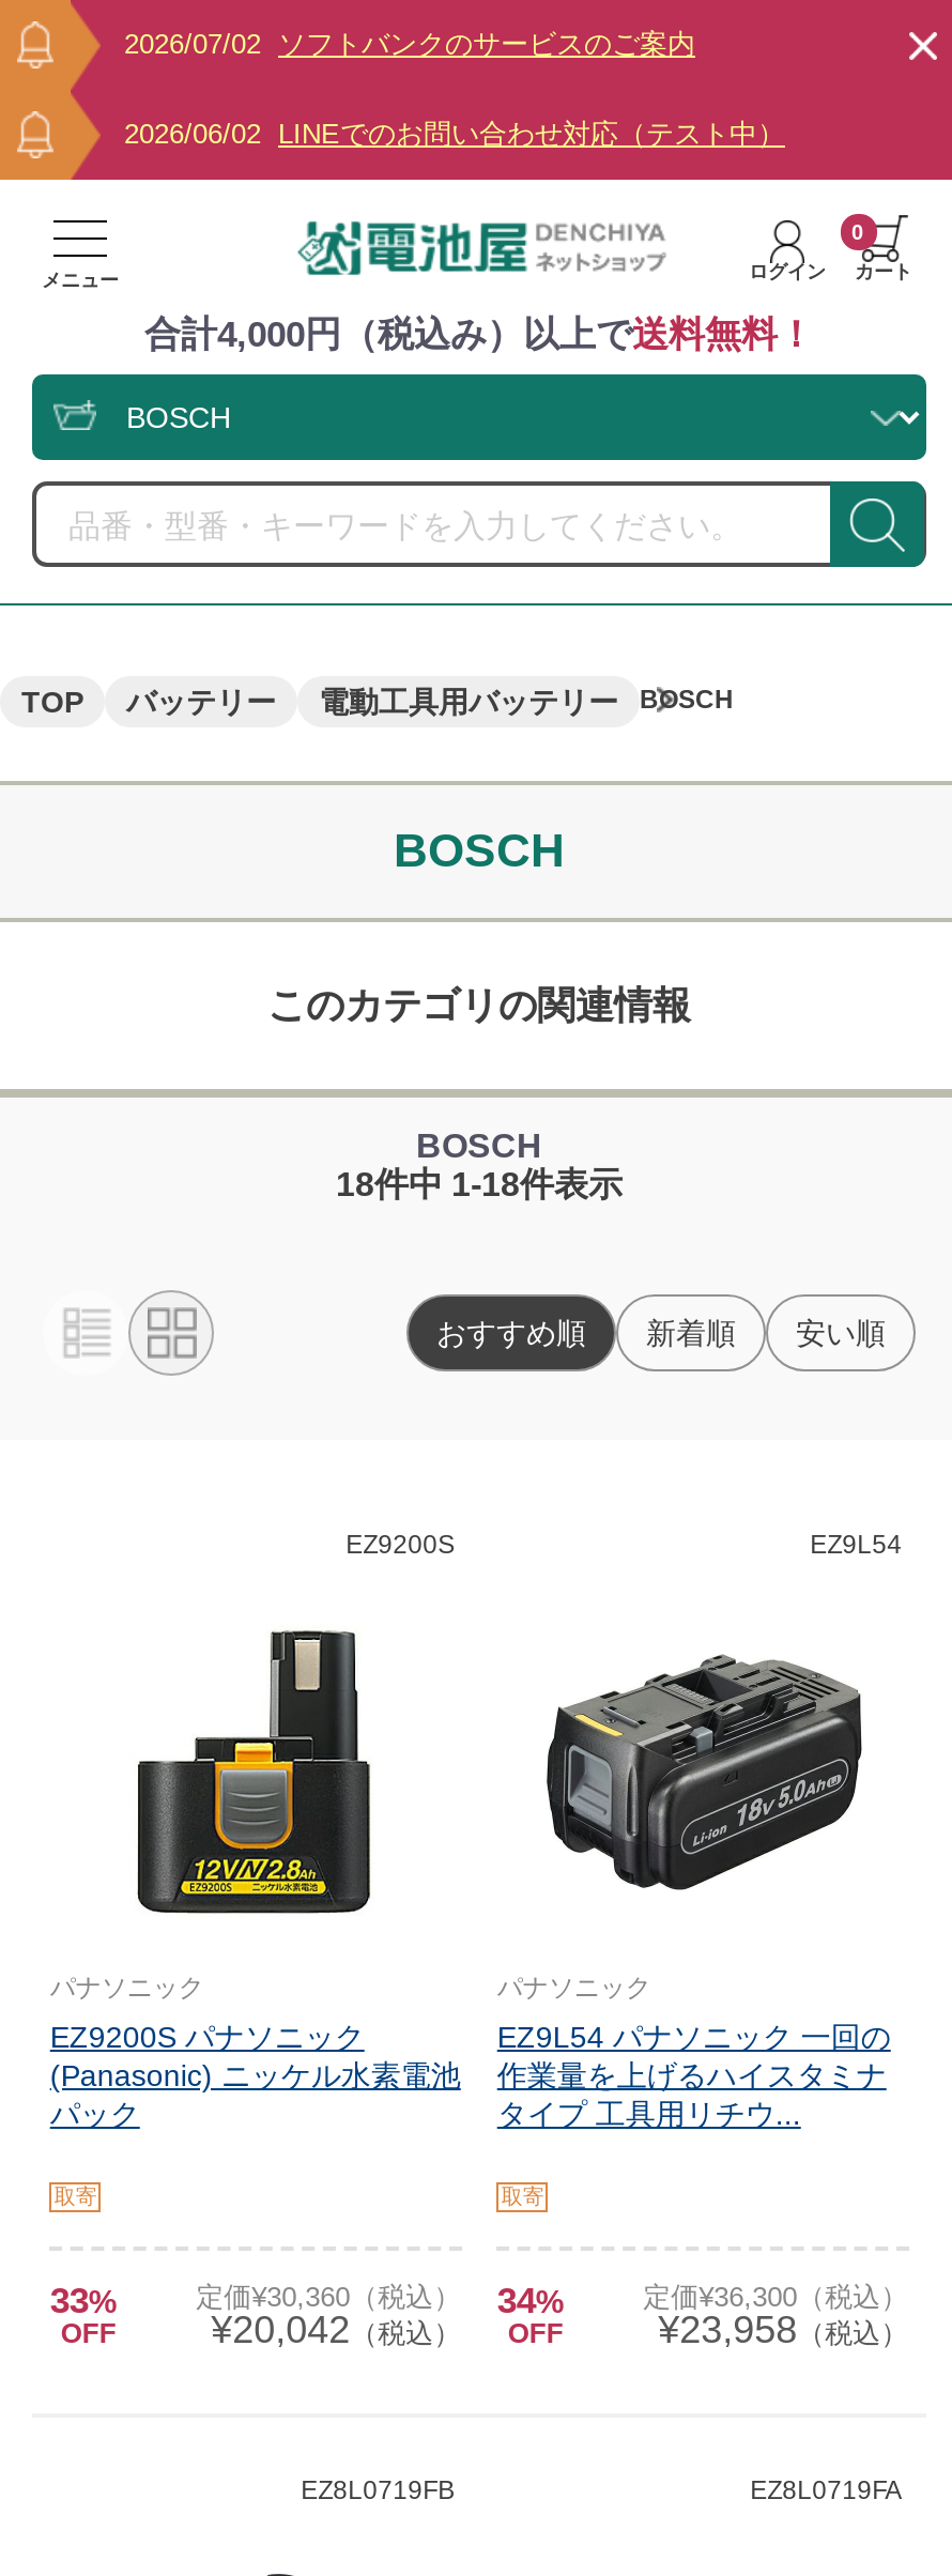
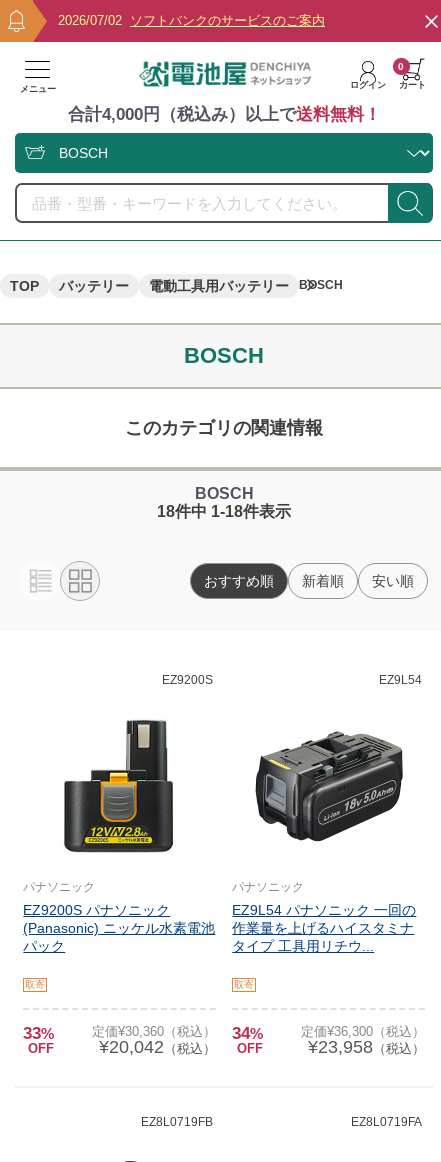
- 2026/06/02 LINEでのお問い合わせ対応（テスト中）
